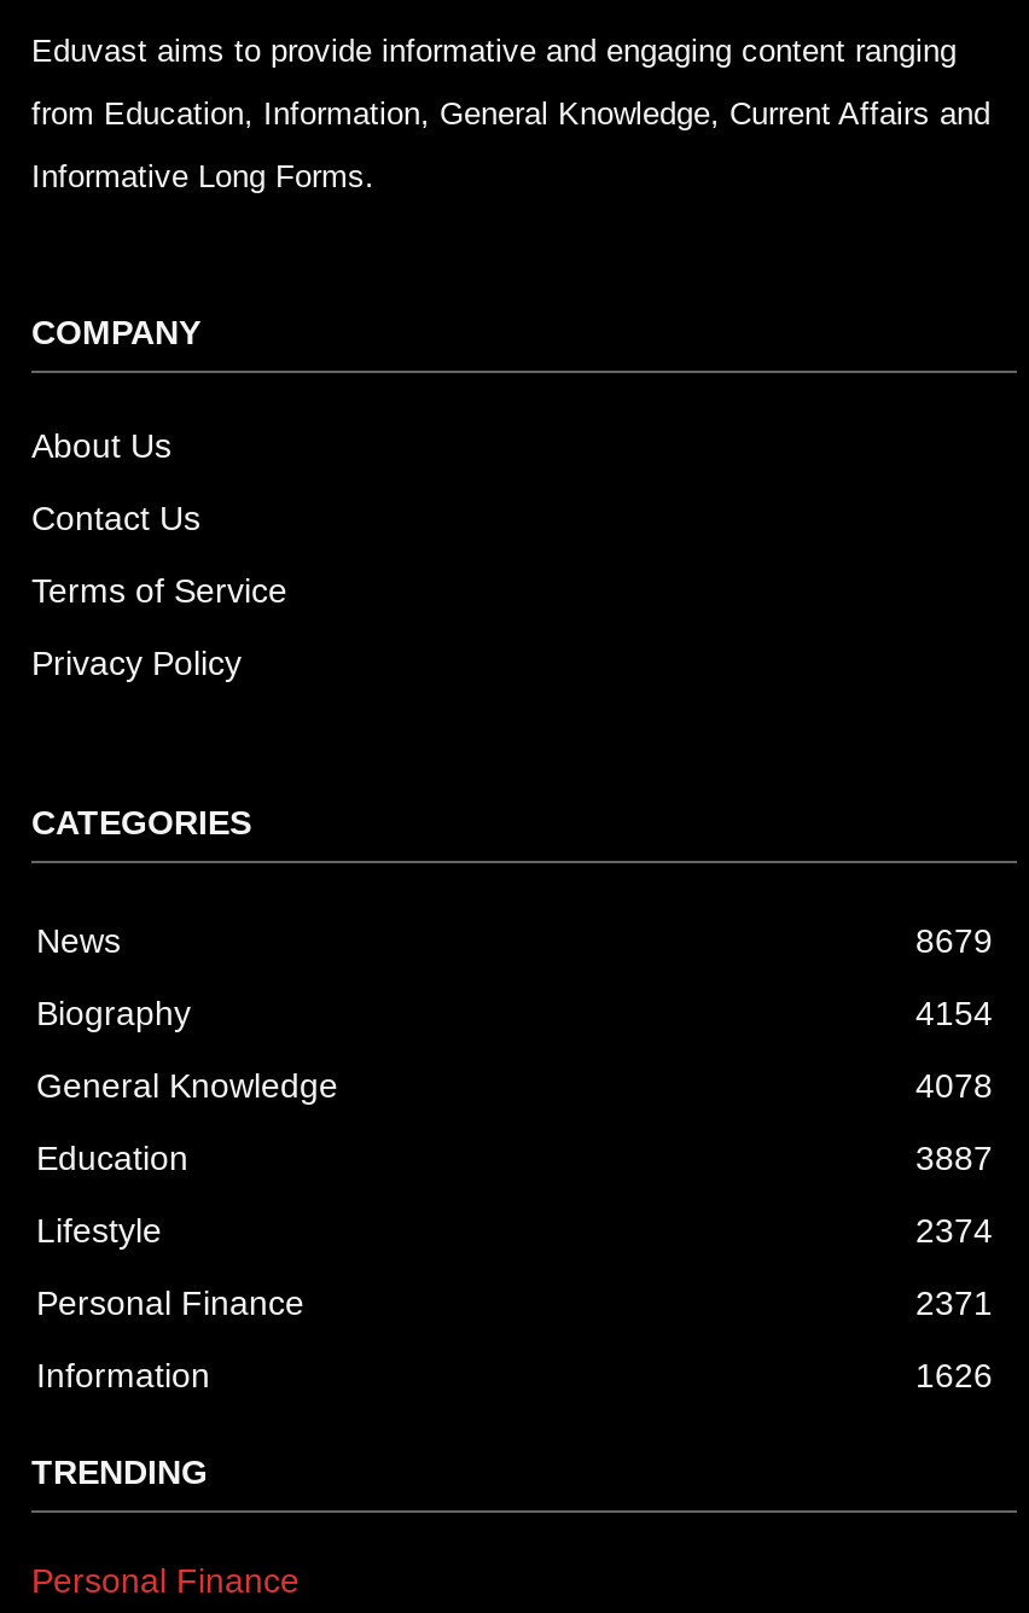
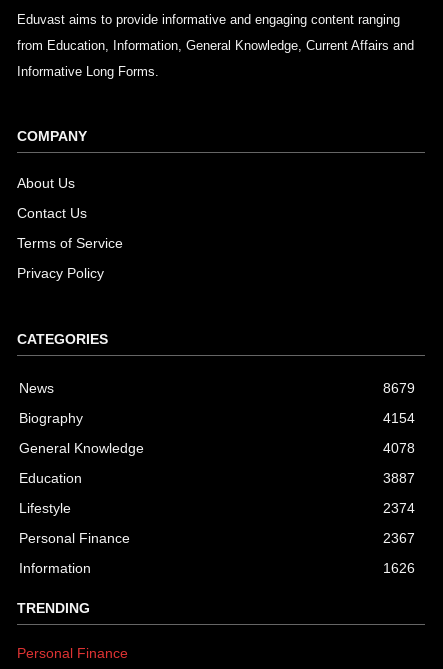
- 2371
+ 2367
